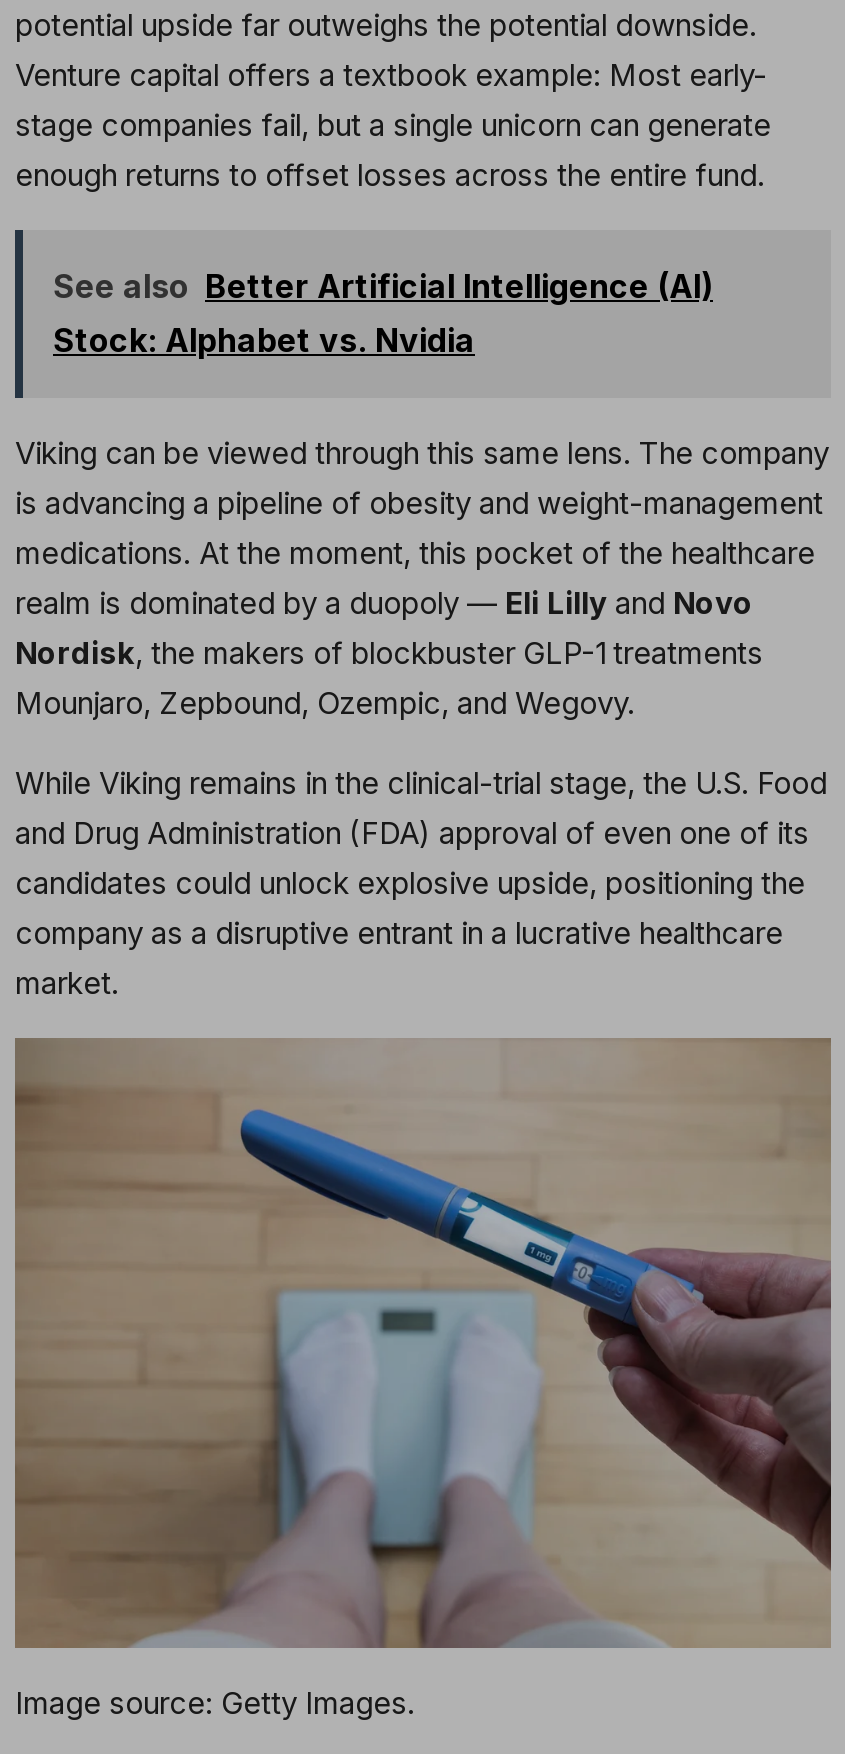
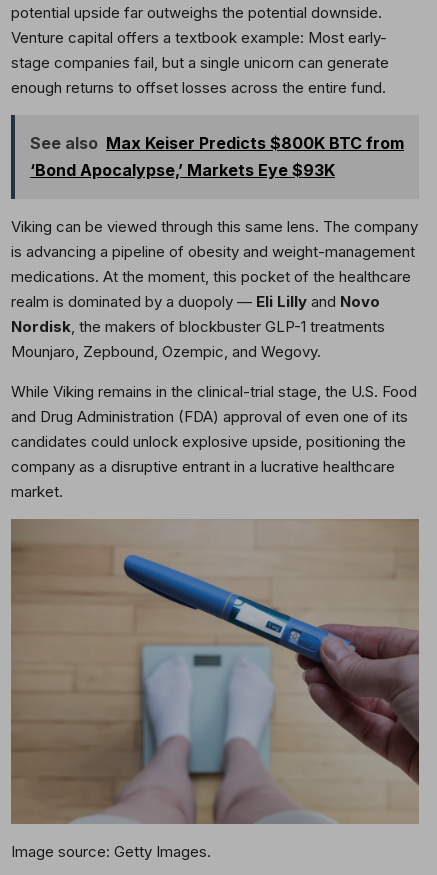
- See also Better Artificial Intelligence (AI)
- Stock: Alphabet vs. Nvidia
+ See also Max Keiser Predicts $800K BTC from
+ ‘Bond Apocalypse,’ Markets Eye $93K
